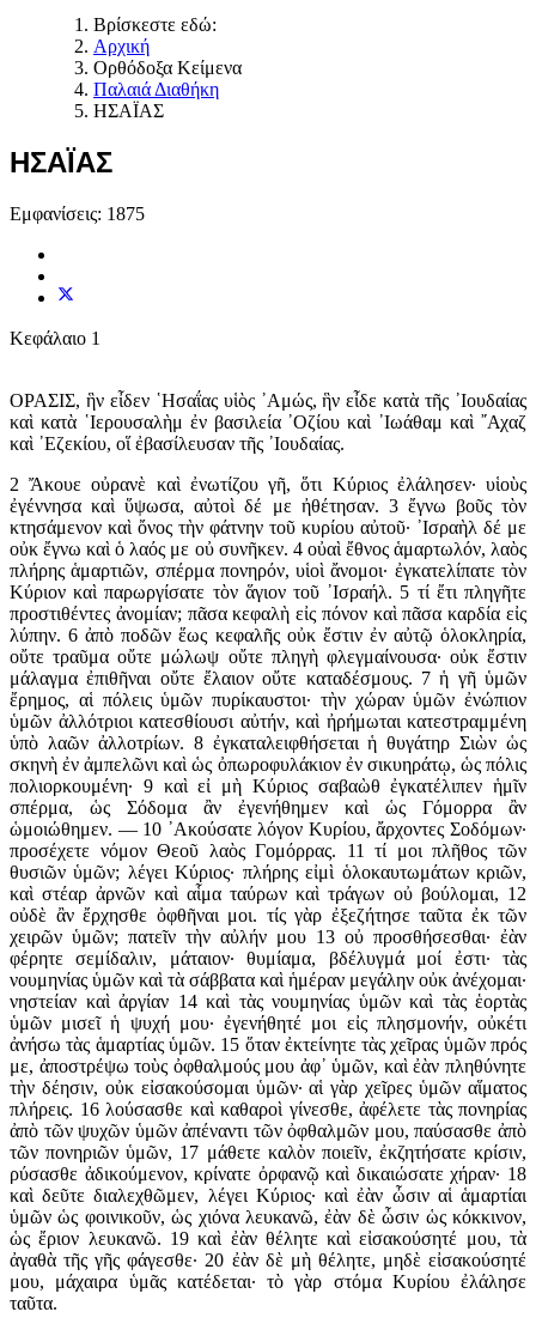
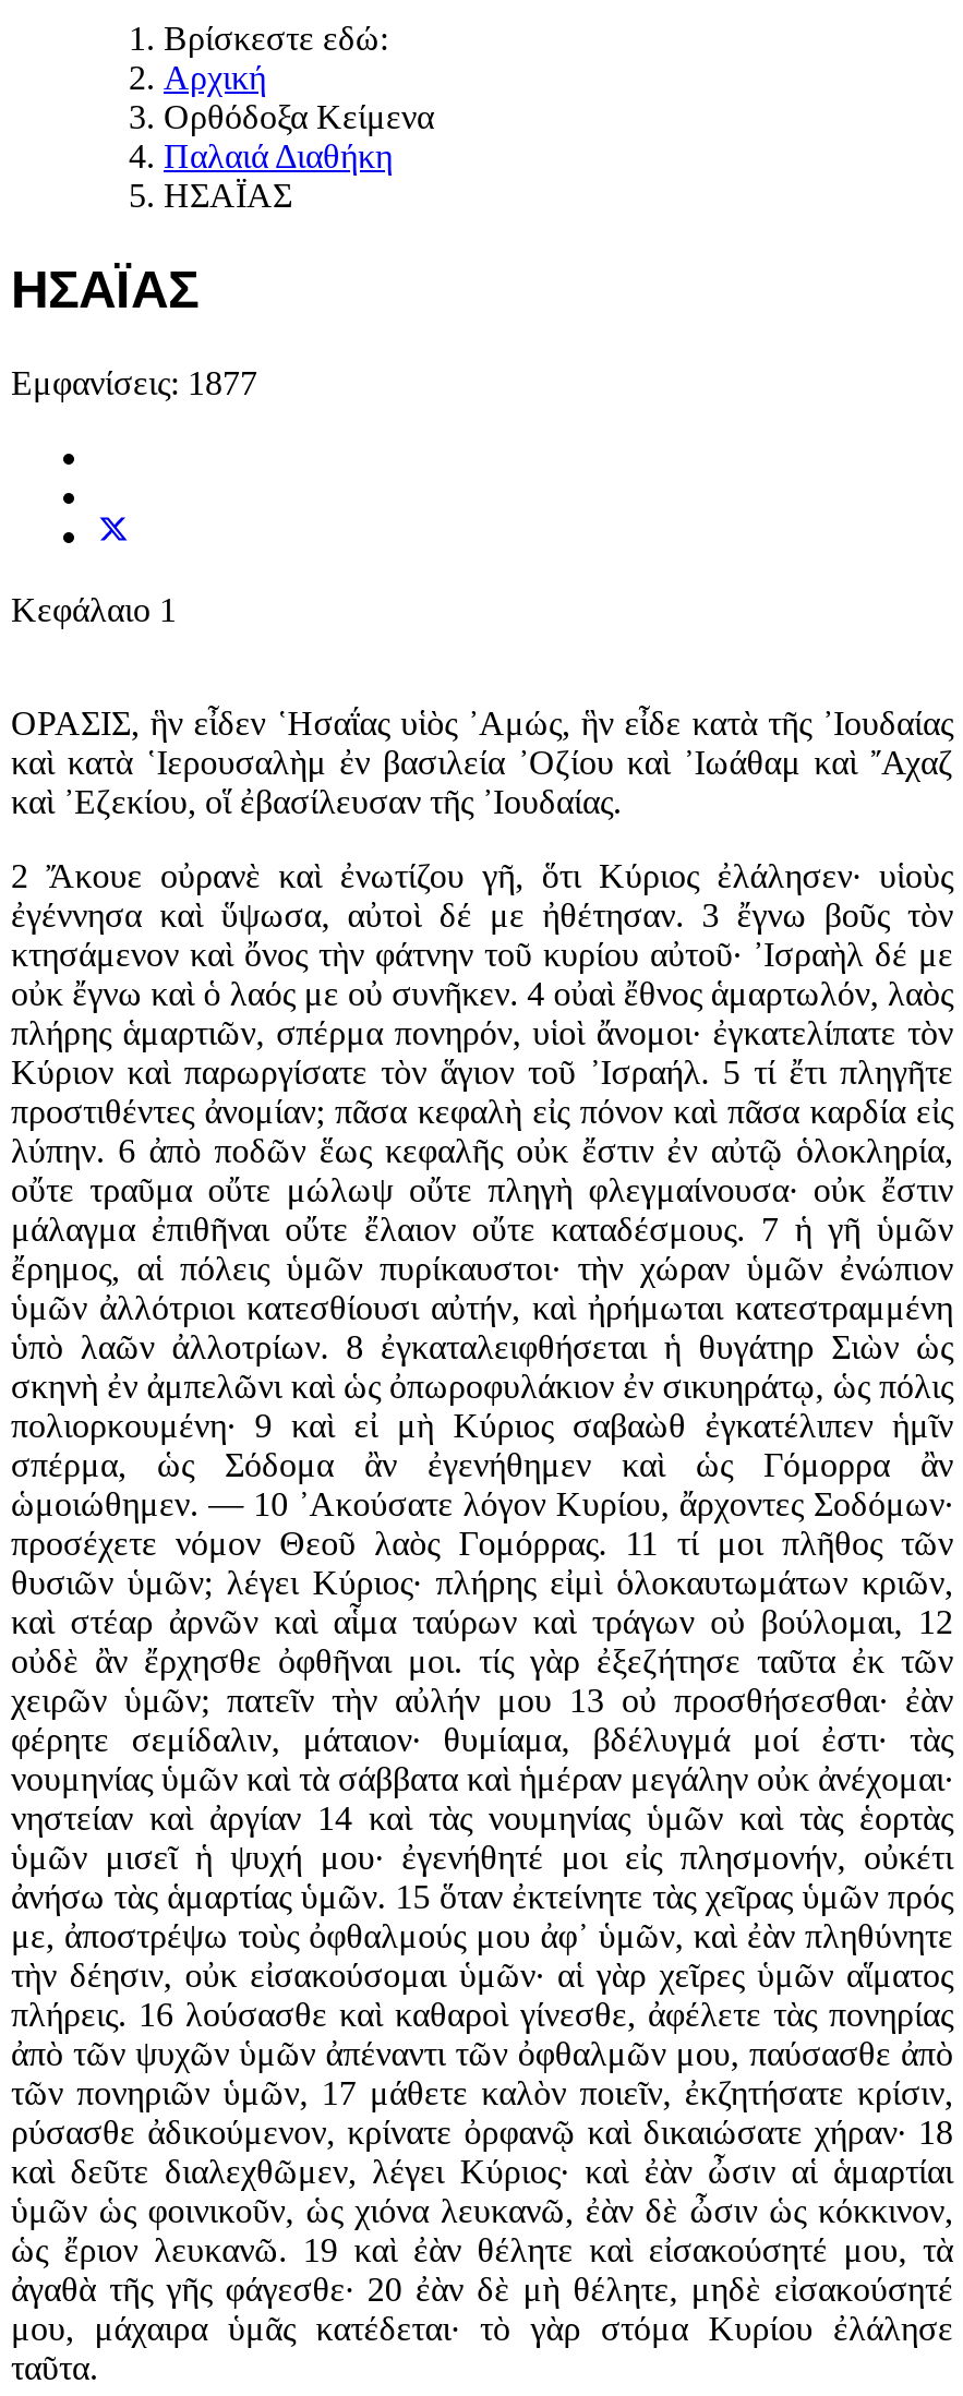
- Εμφανίσεις: 1875
+ Εμφανίσεις: 1877
